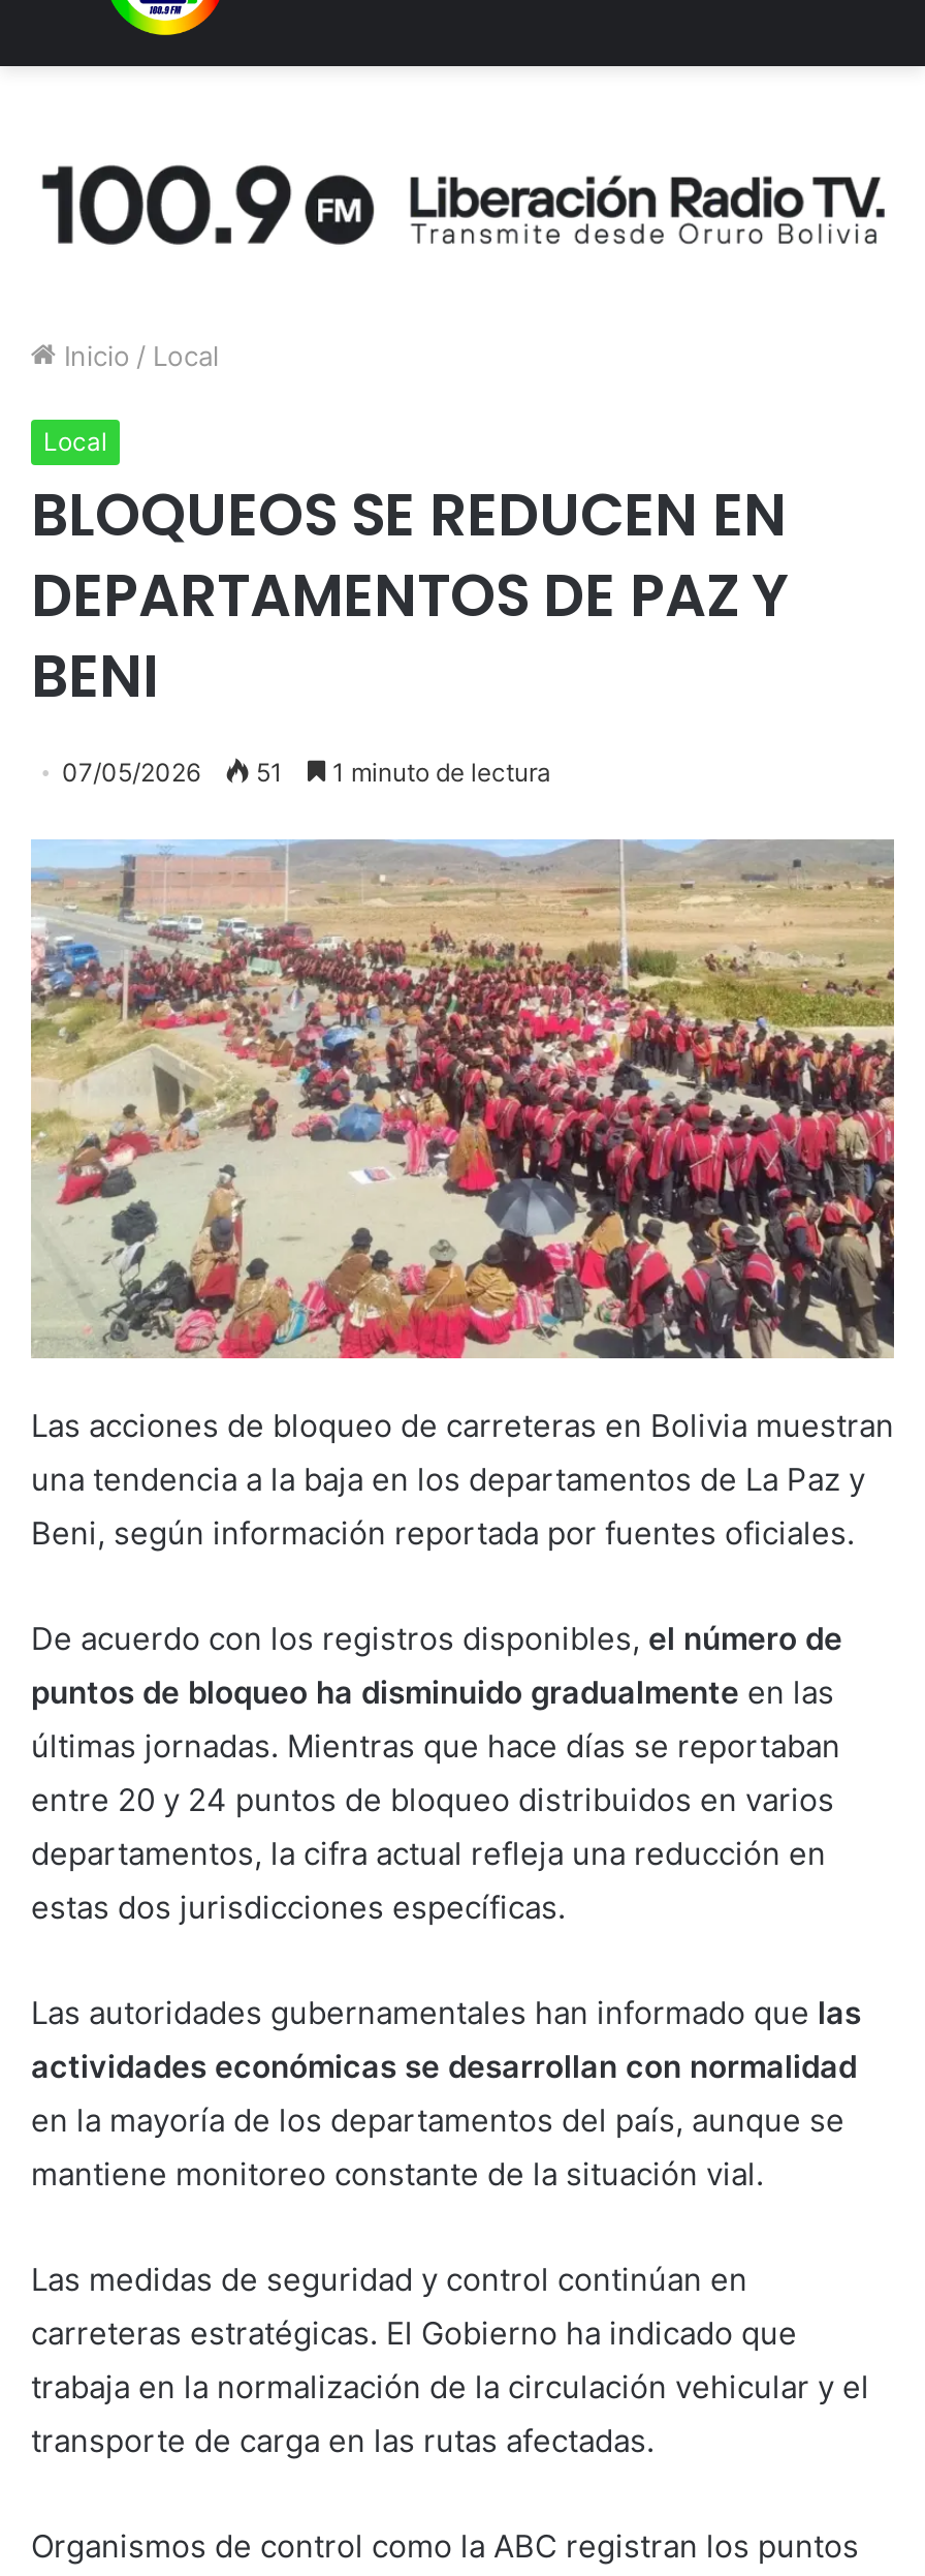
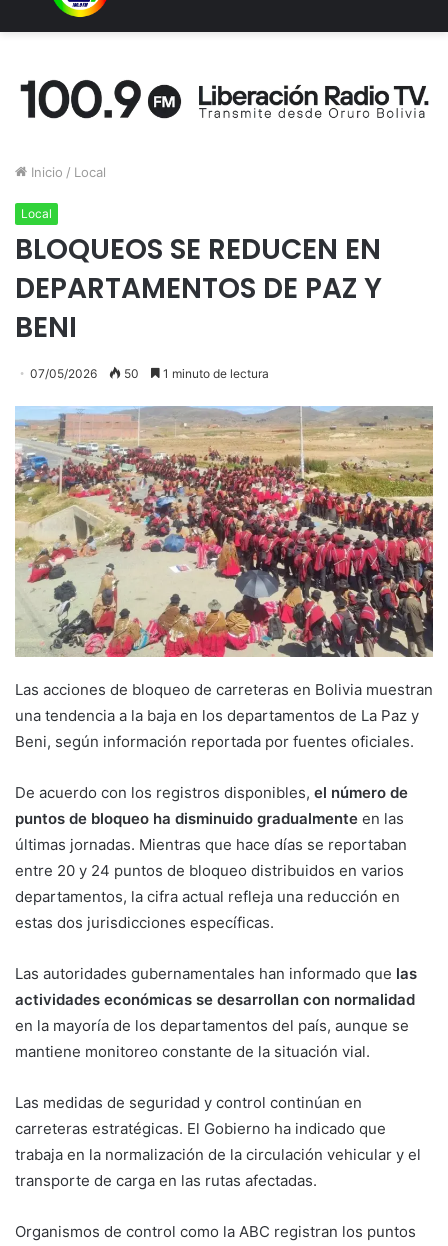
- 07/05/2026 51 1 minuto de lectura
+ 07/05/2026 50 1 minuto de lectura
